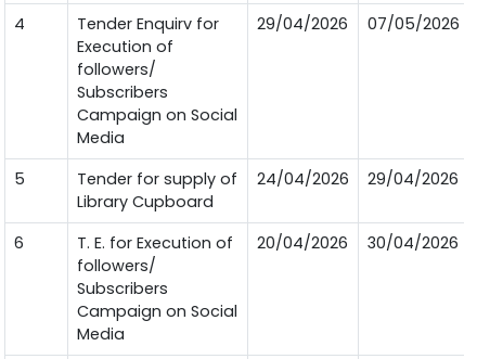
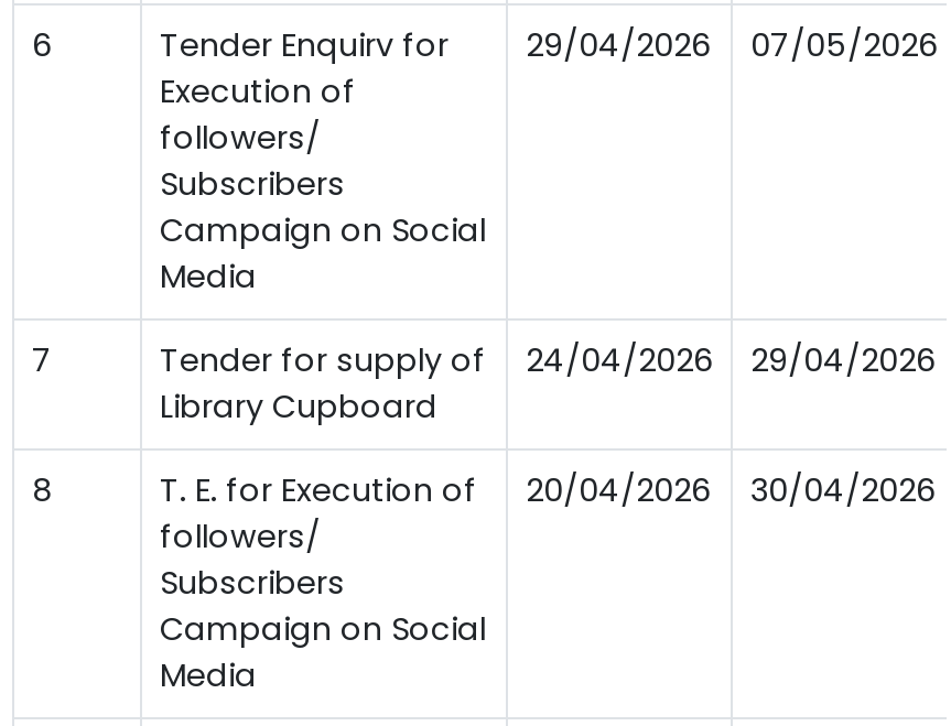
- 4
+ 6

- 5
+ 7

- 6
+ 8
